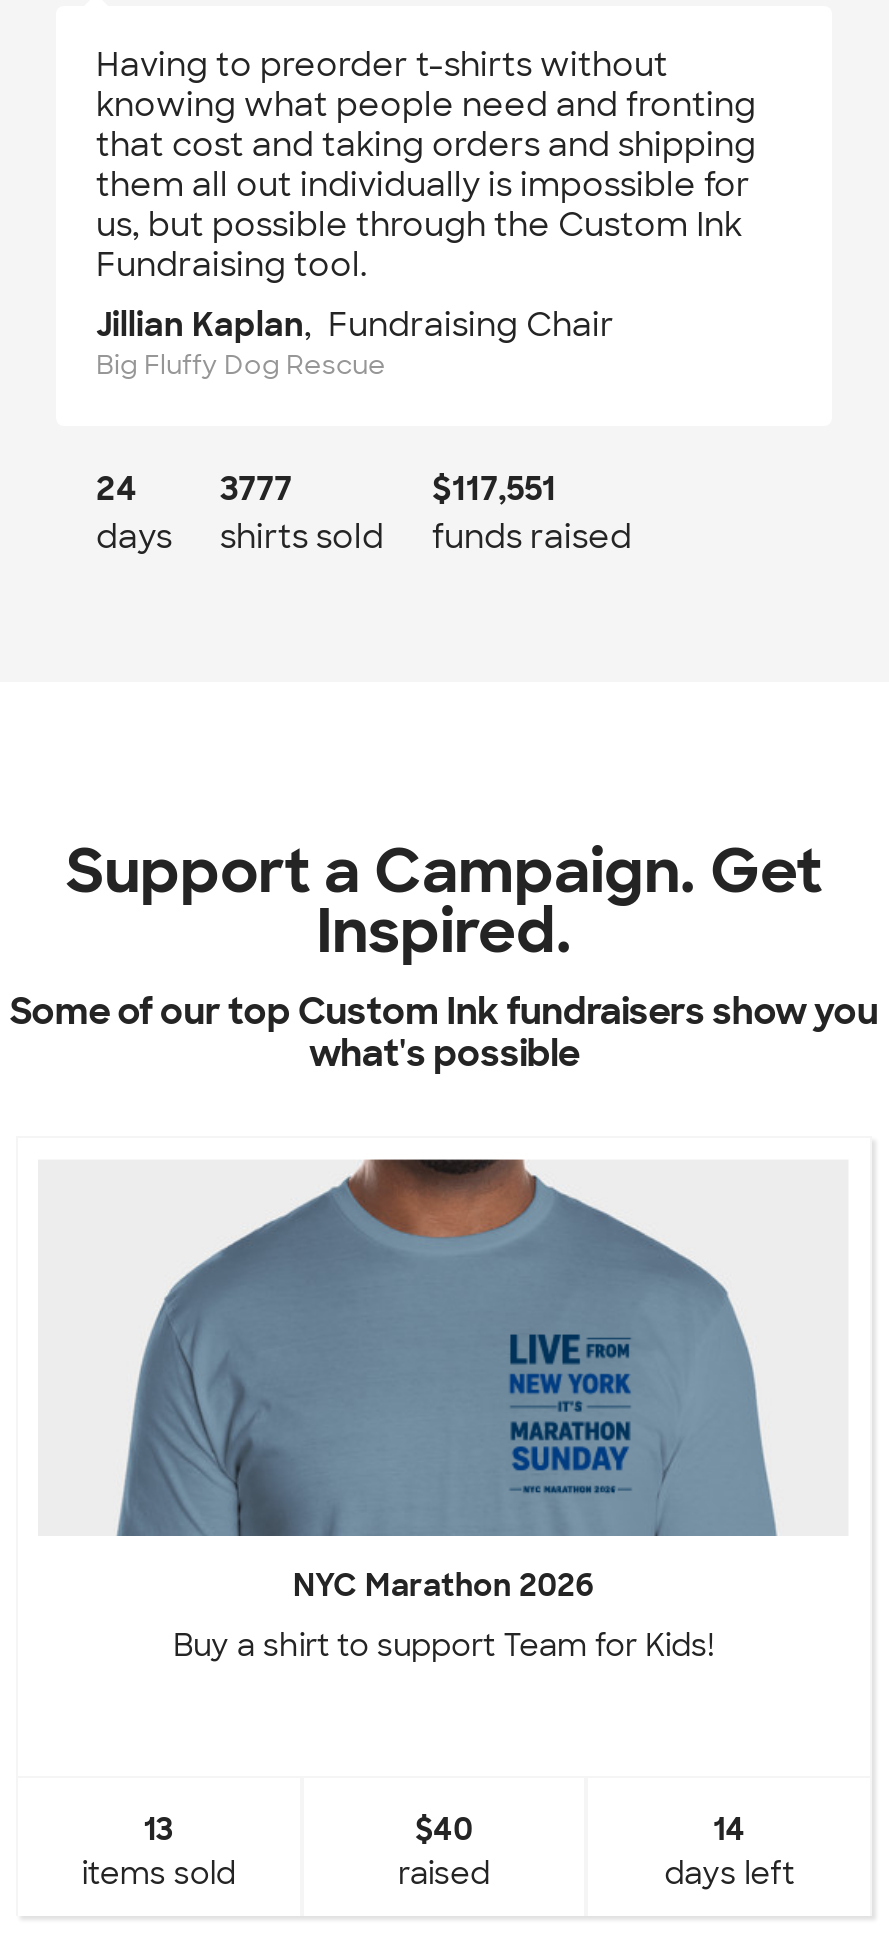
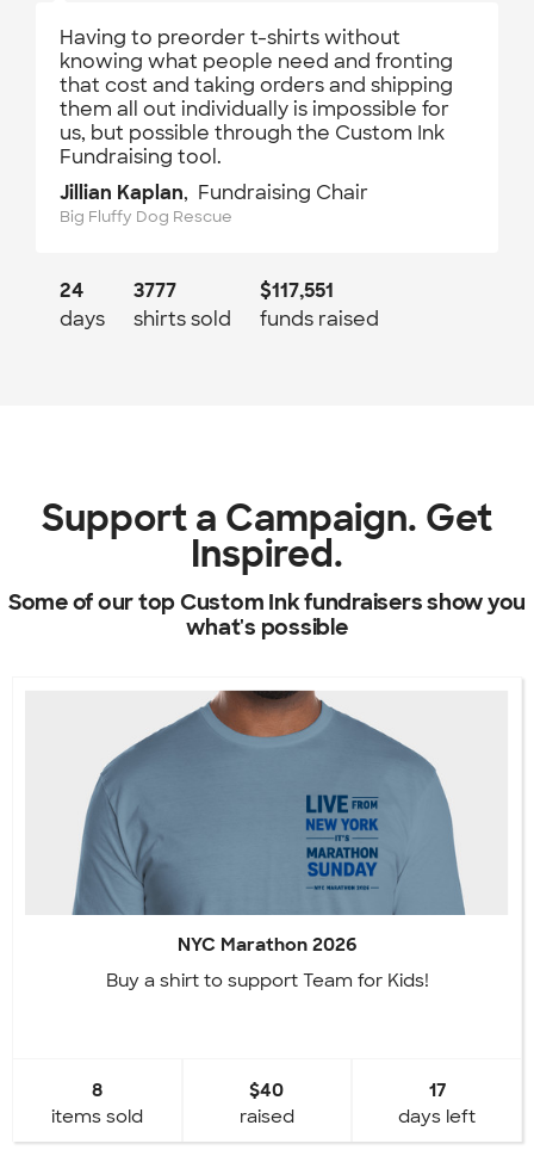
- 13
+ 8

- 14
+ 17
